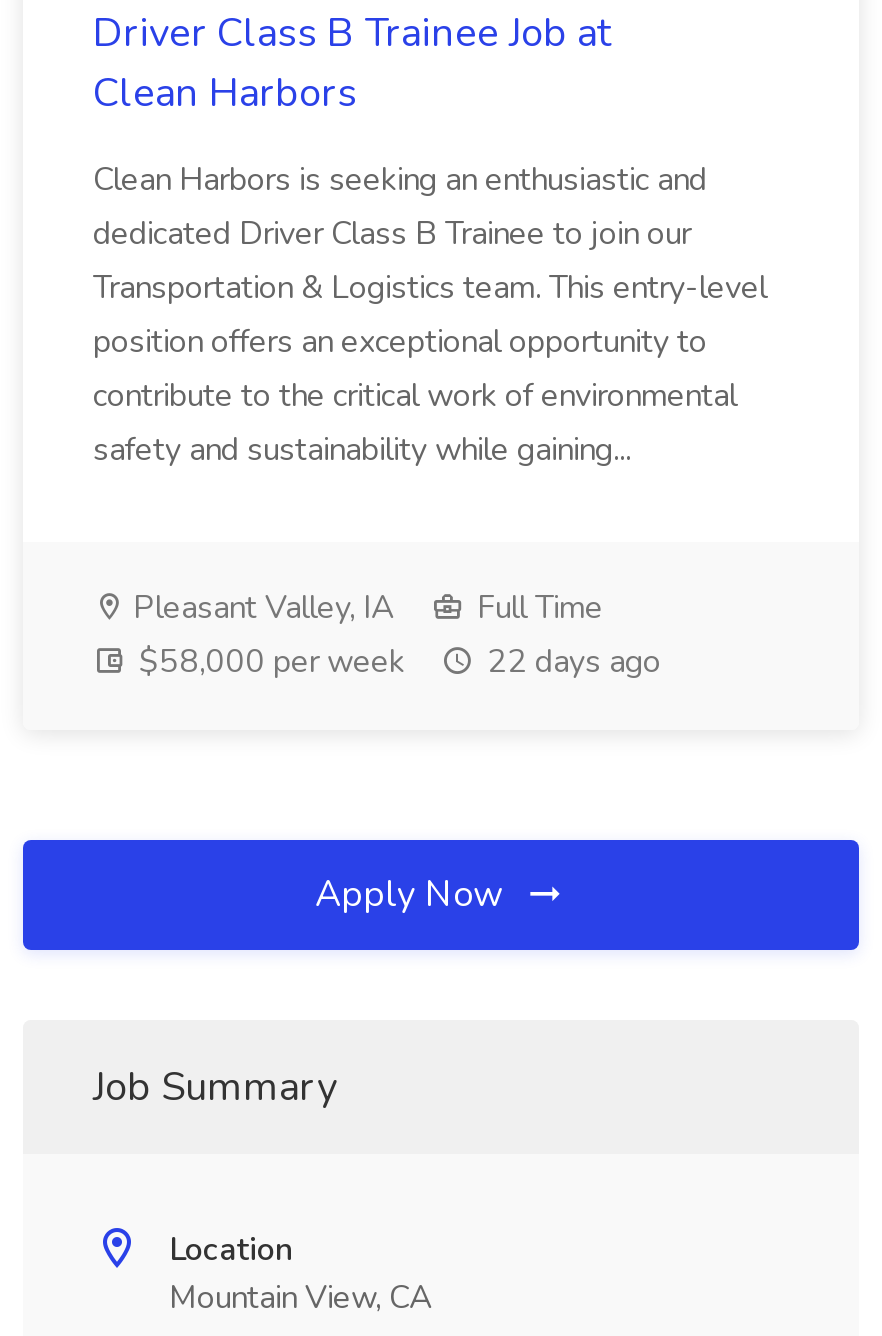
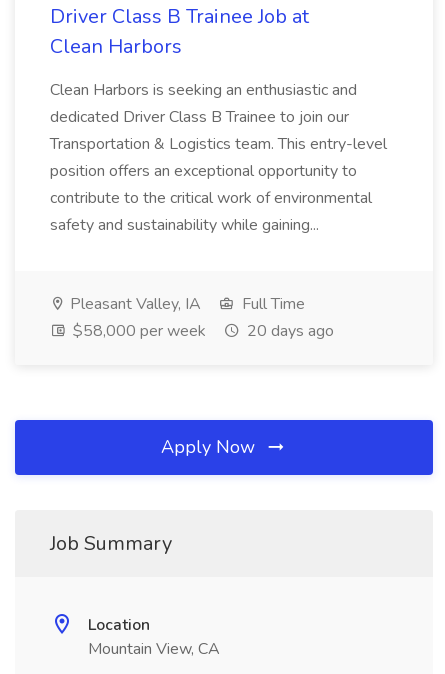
- $58,000 per week 22 days ago
+ $58,000 per week 20 days ago
